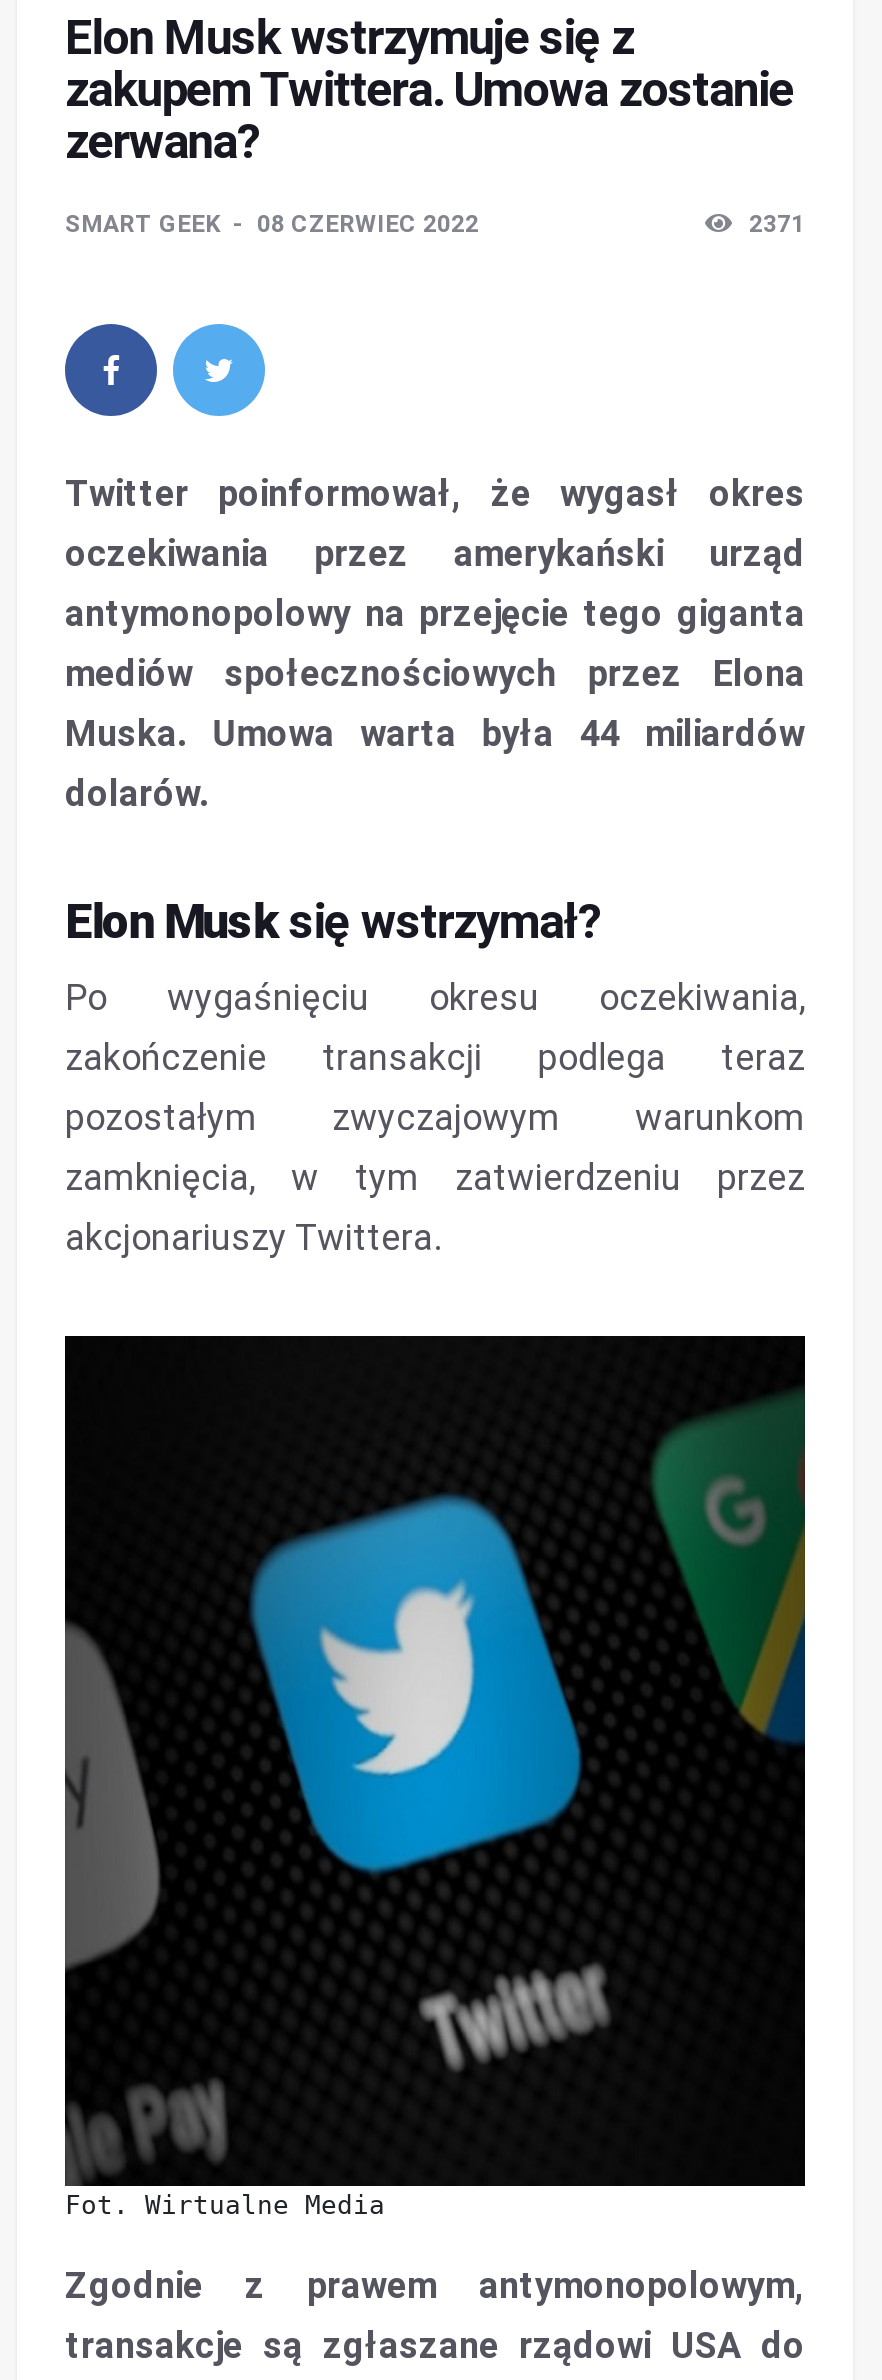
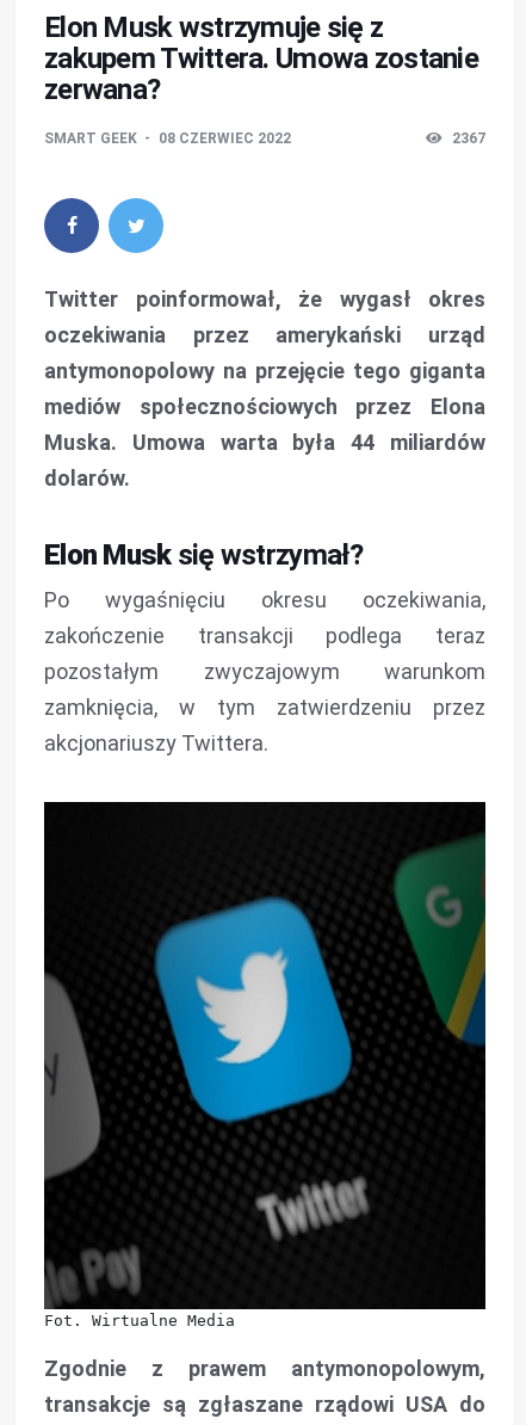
- 2371
+ 2367
